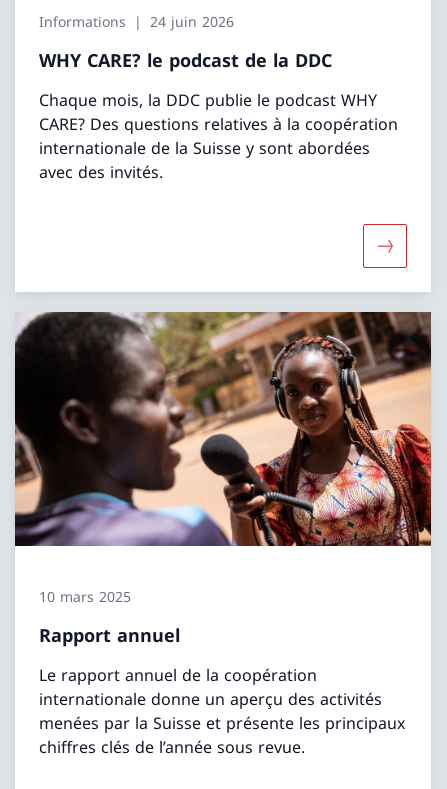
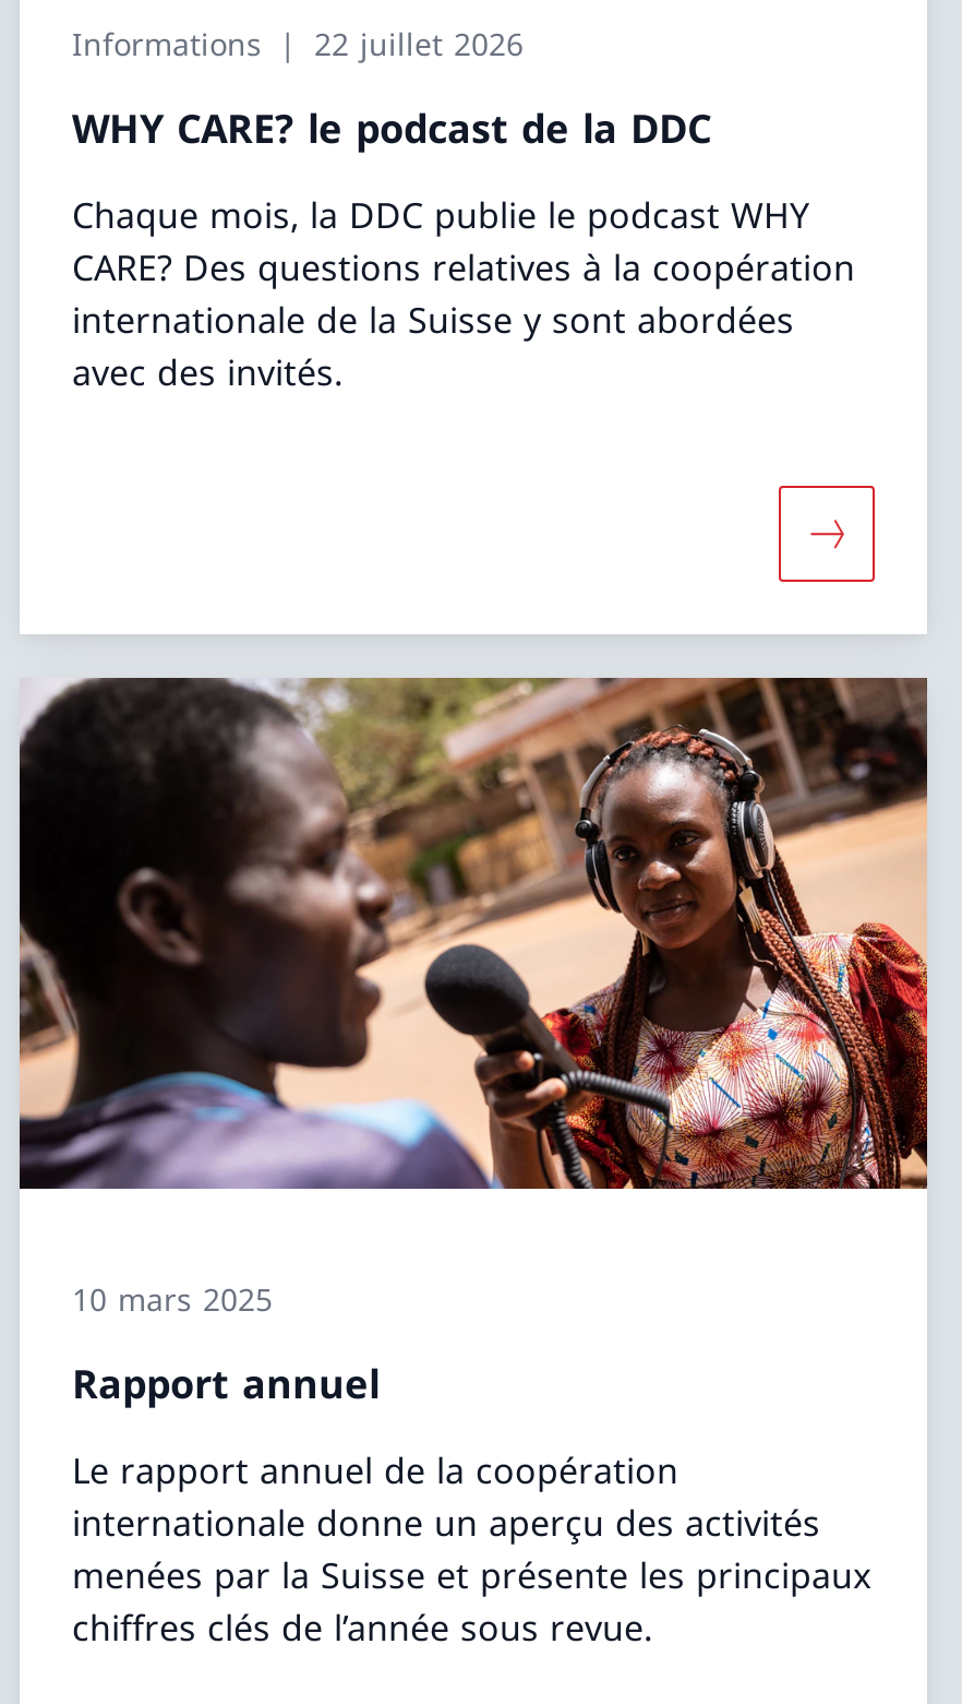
- Informations 24 juin 2026
+ Informations 22 juillet 2026
